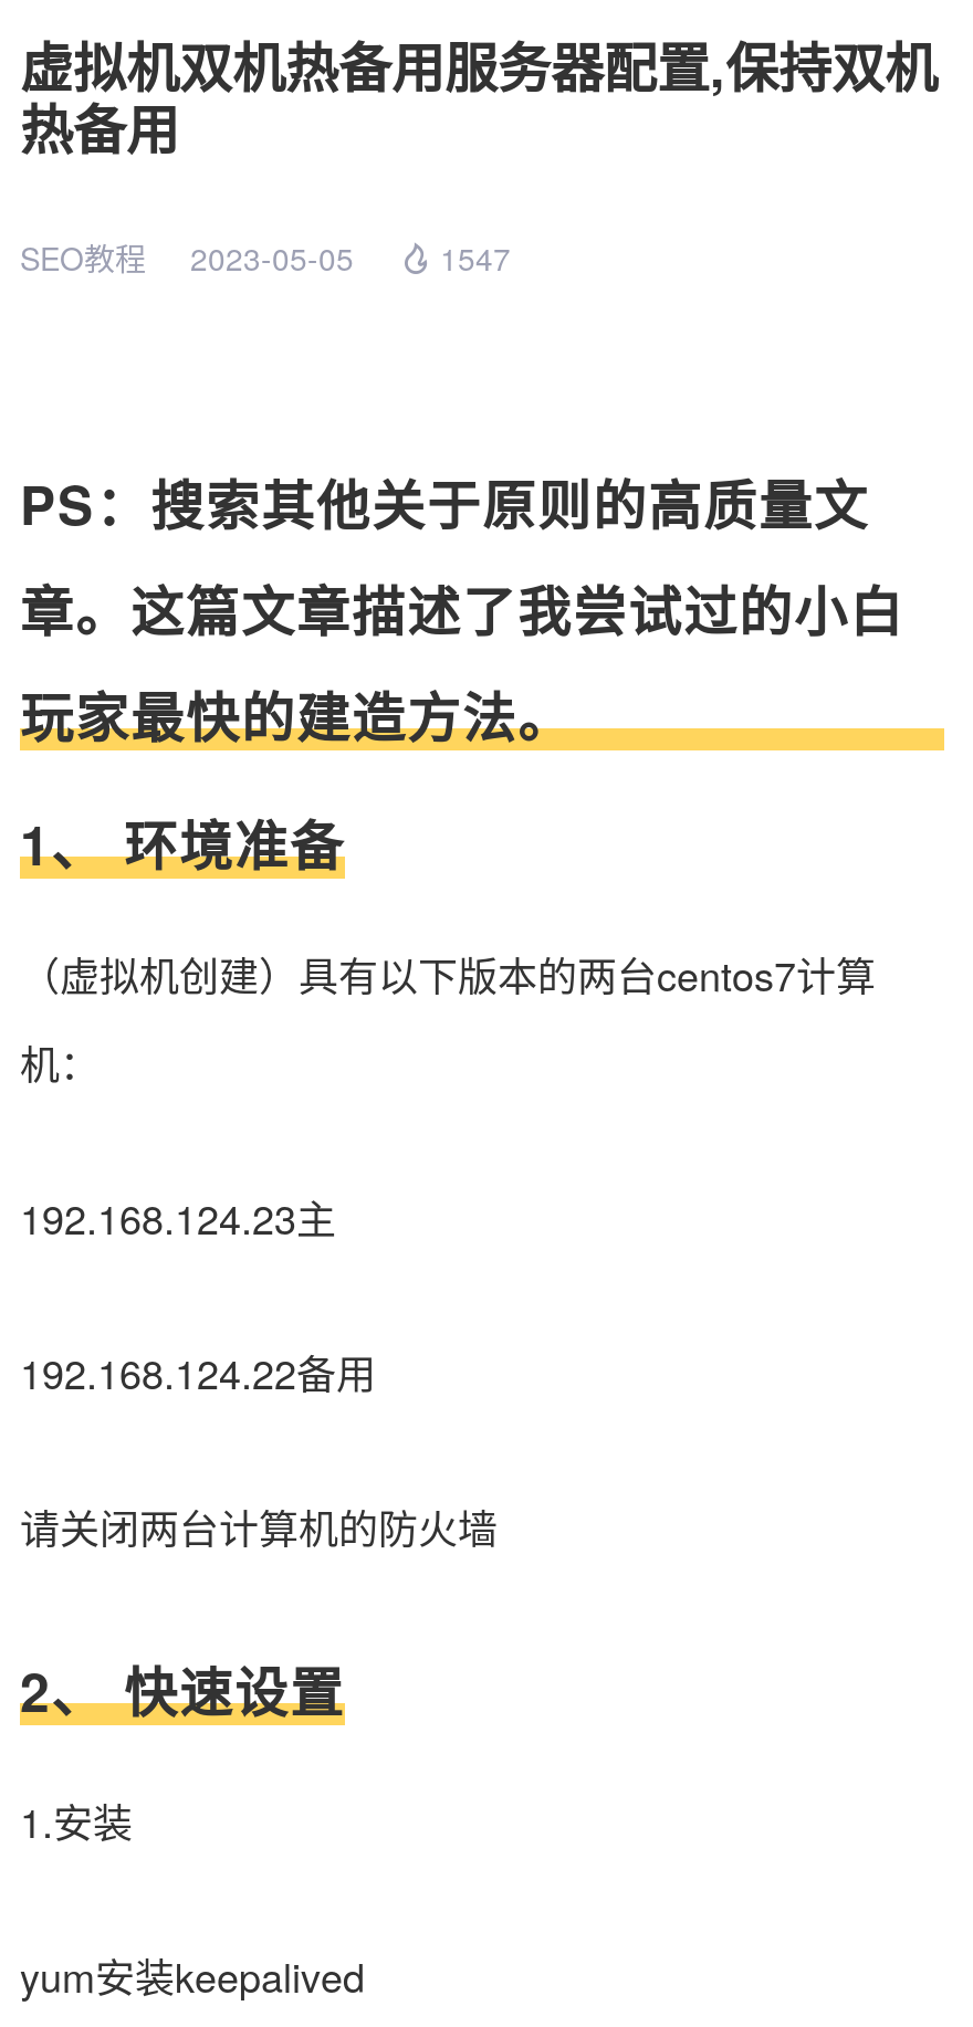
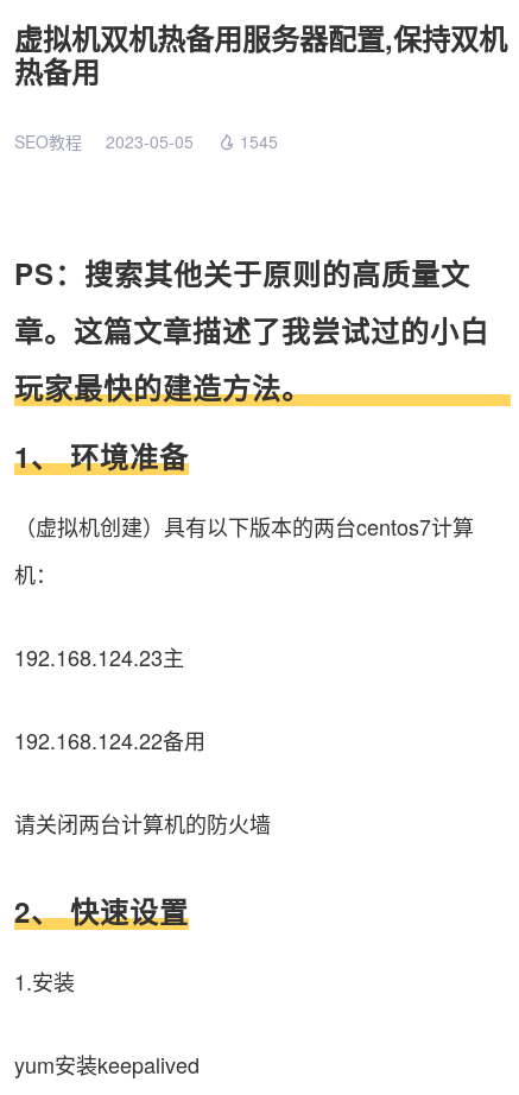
- SEO教程 2023-05-05 1547
+ SEO教程 2023-05-05 1545
